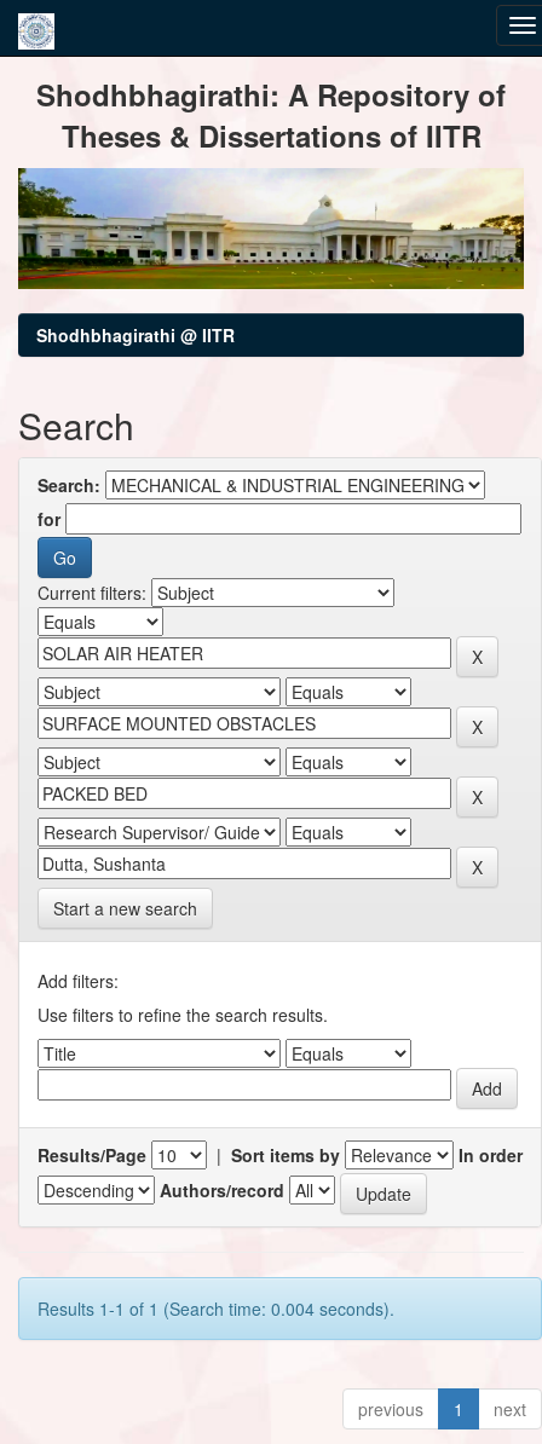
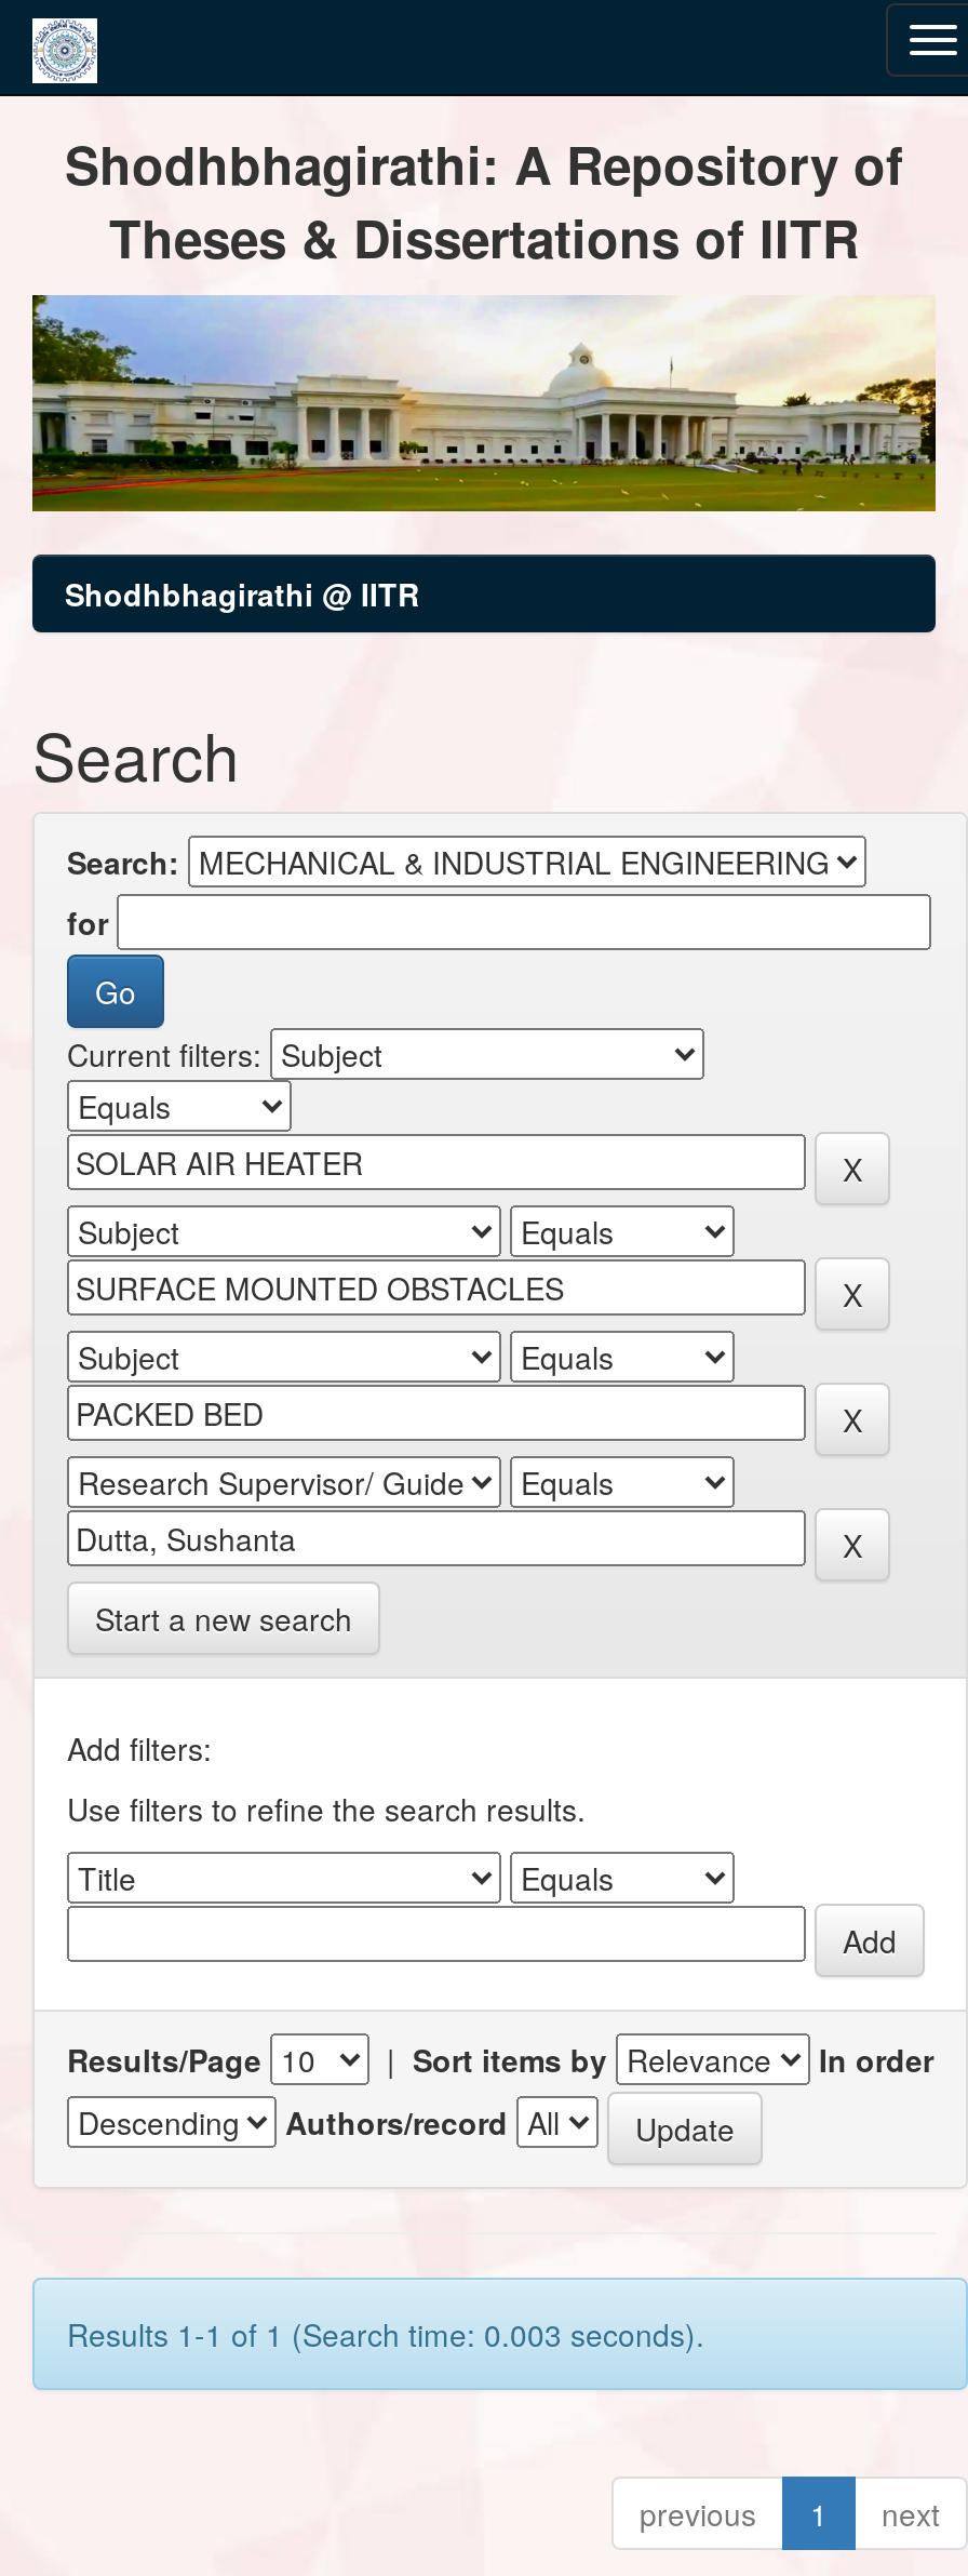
- Results 1-1 of 1 (Search time: 0.004 seconds).
+ Results 1-1 of 1 (Search time: 0.003 seconds).
